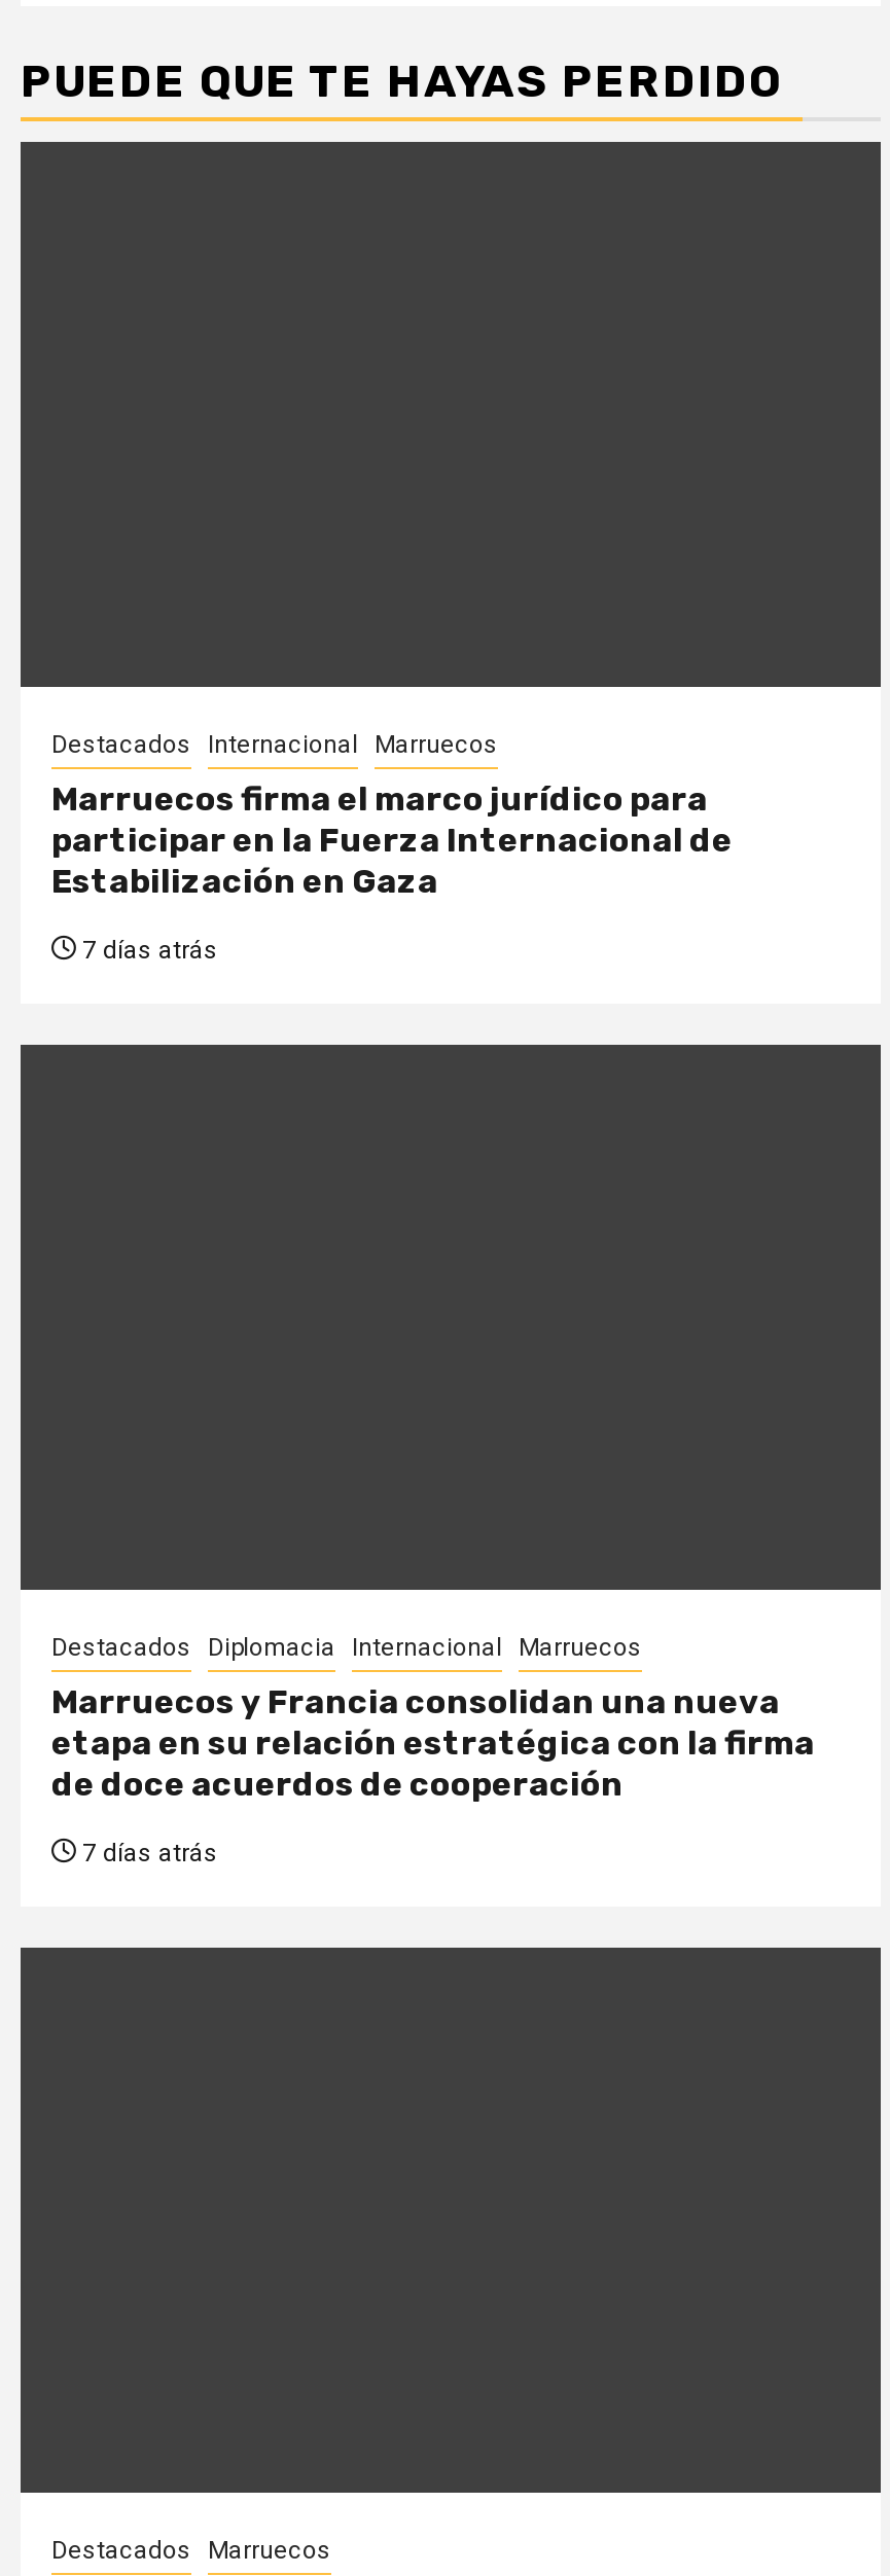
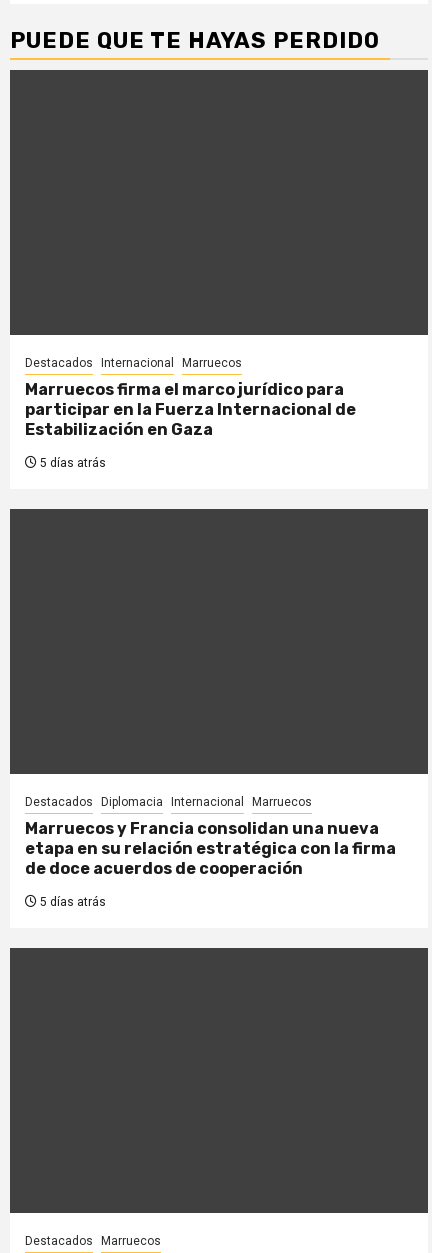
- 7 días atrás
+ 5 días atrás

- 7 días atrás
+ 5 días atrás
